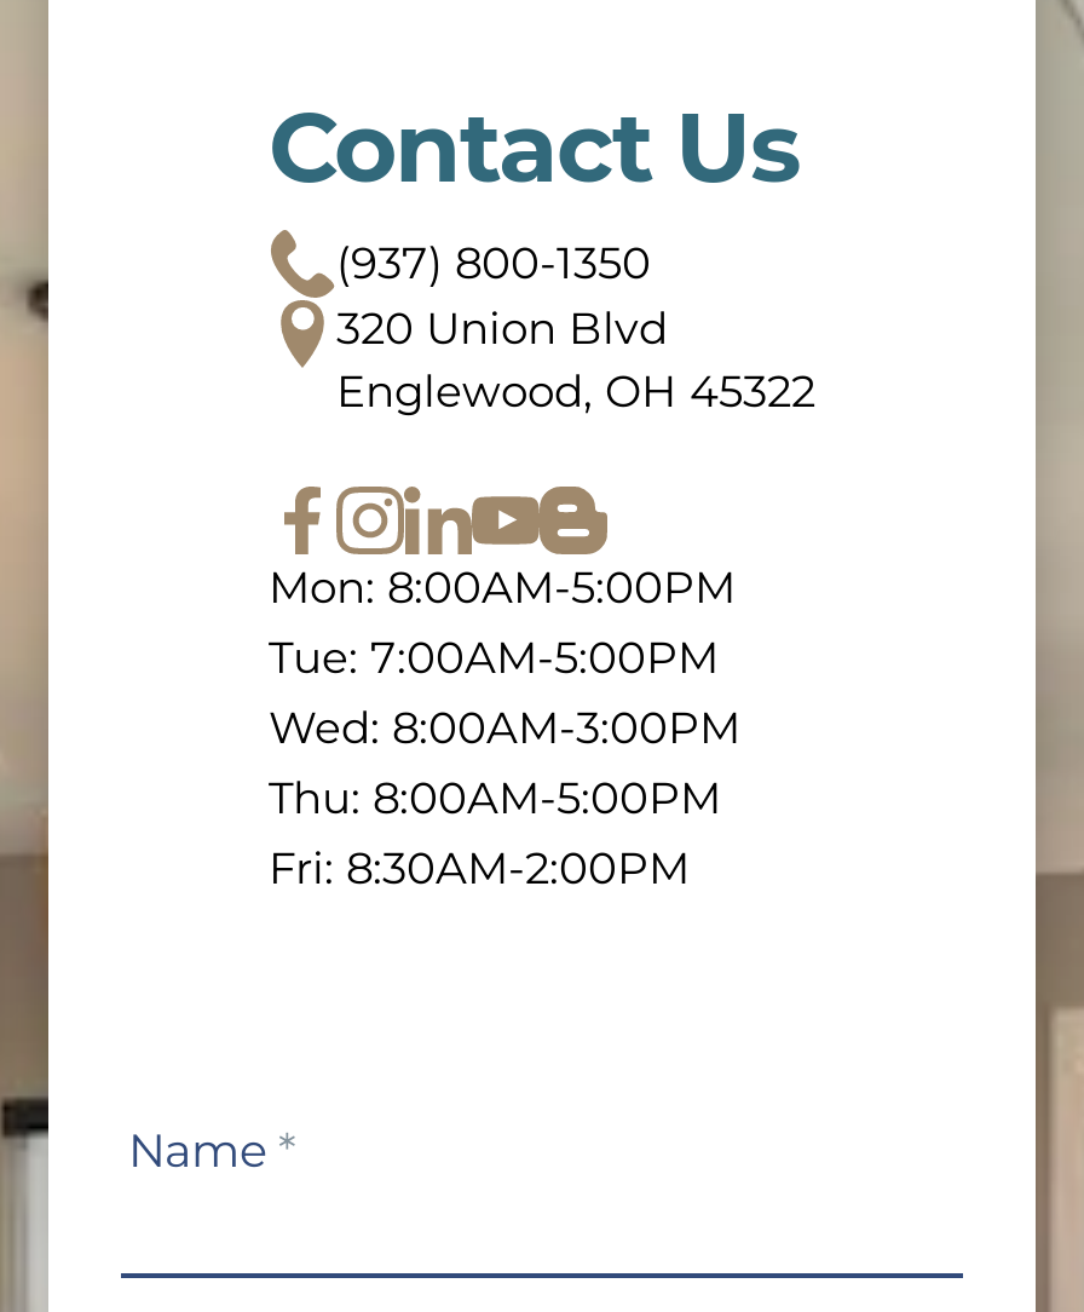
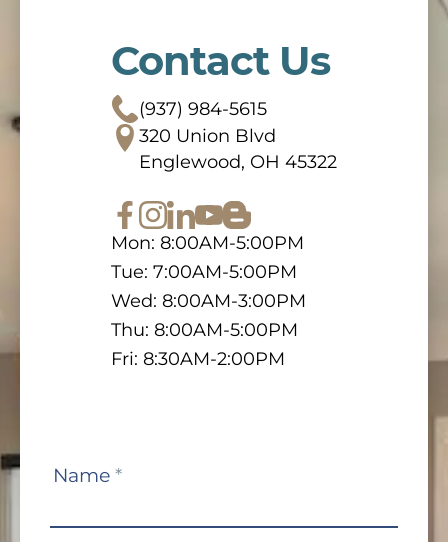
- (937) 800-1350
+ (937) 984-5615
